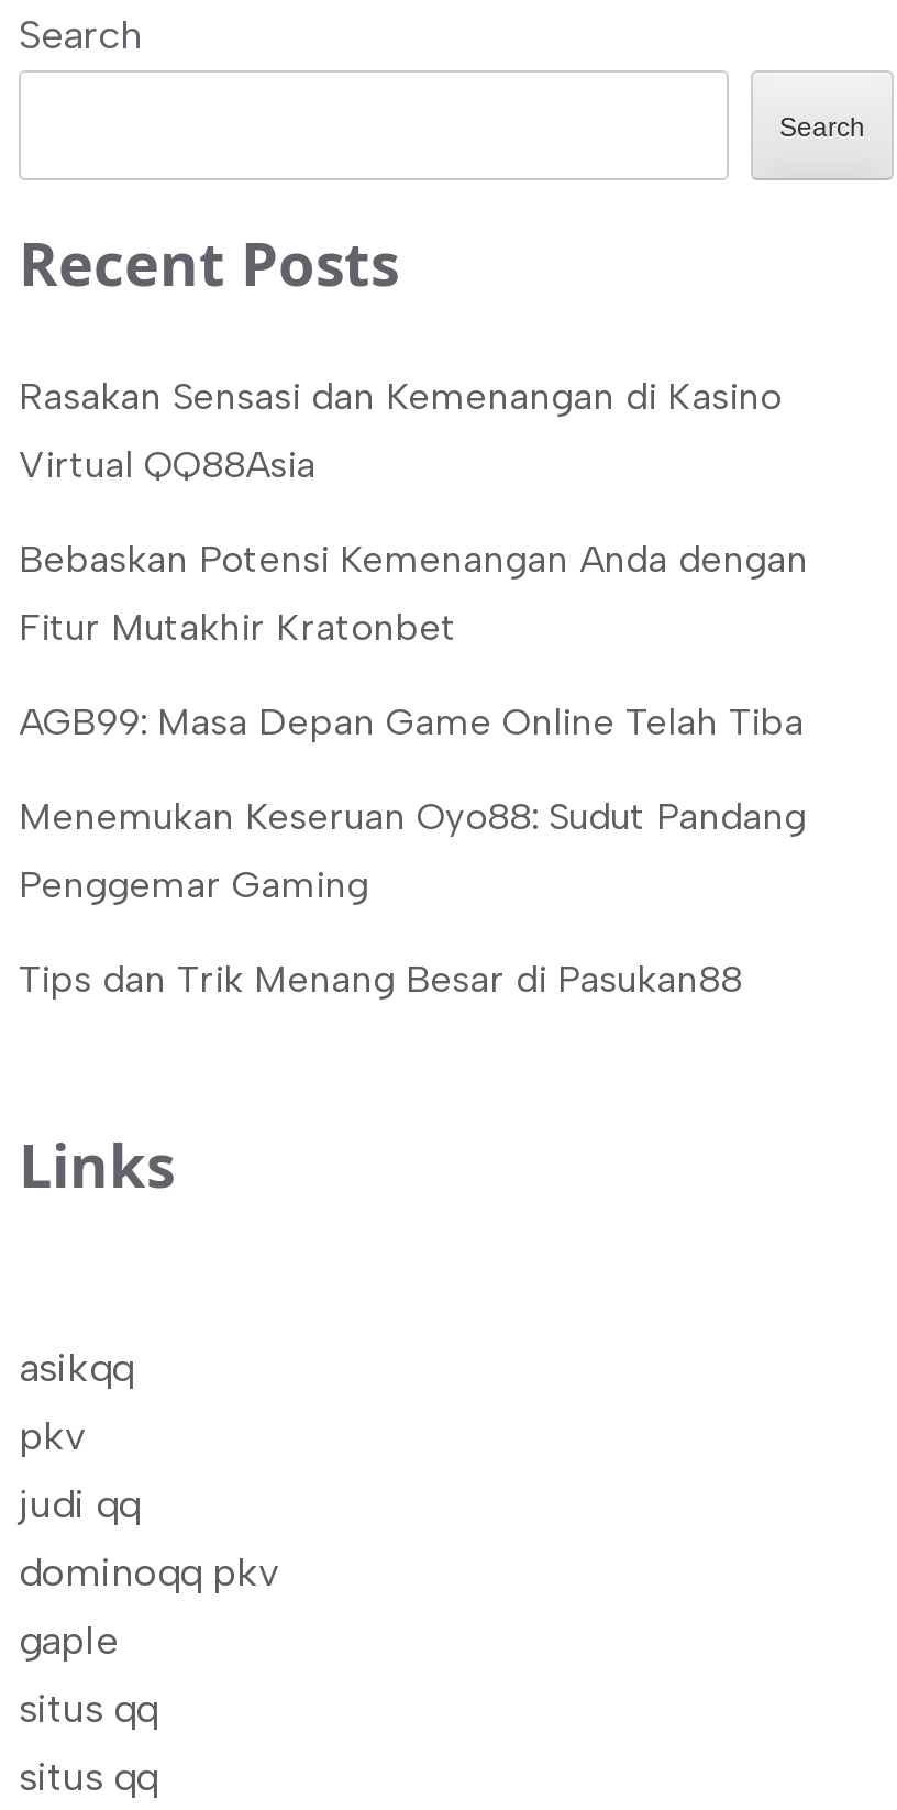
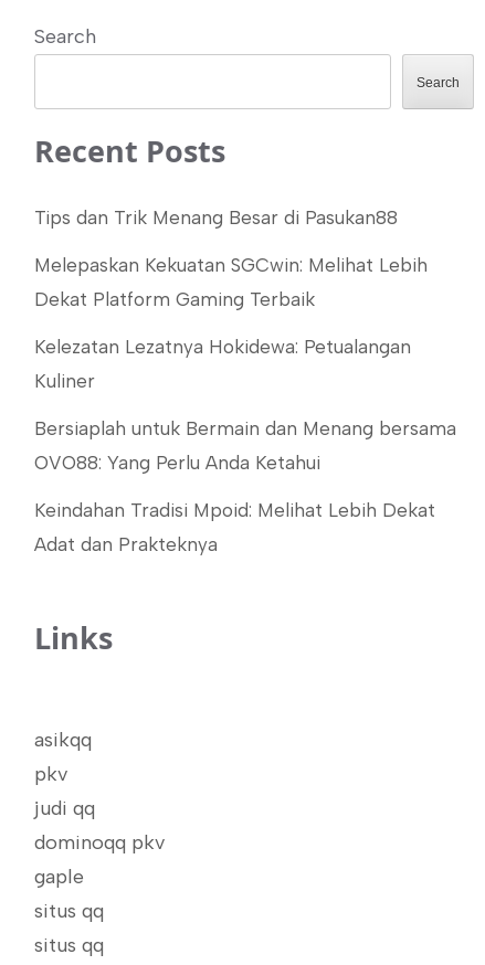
- Rasakan Sensasi dan Kemenangan di Kasino
- Virtual QQ88Asia
- Bebaskan Potensi Kemenangan Anda dengan
- Fitur Mutakhir Kratonbet
- AGB99: Masa Depan Game Online Telah Tiba
- Menemukan Keseruan Oyo88: Sudut Pandang
- Penggemar Gaming

moved up: Tips dan Trik Menang Besar di Pasukan88

+ Melepaskan Kekuatan SGCwin: Melihat Lebih
+ Dekat Platform Gaming Terbaik
+ Kelezatan Lezatnya Hokidewa: Petualangan
+ Kuliner
+ Bersiaplah untuk Bermain dan Menang bersama
+ OVO88: Yang Perlu Anda Ketahui
+ Keindahan Tradisi Mpoid: Melihat Lebih Dekat
+ Adat dan Prakteknya
